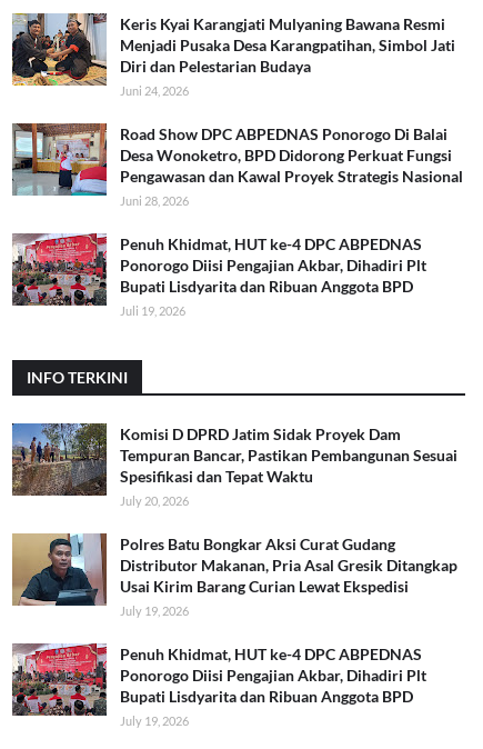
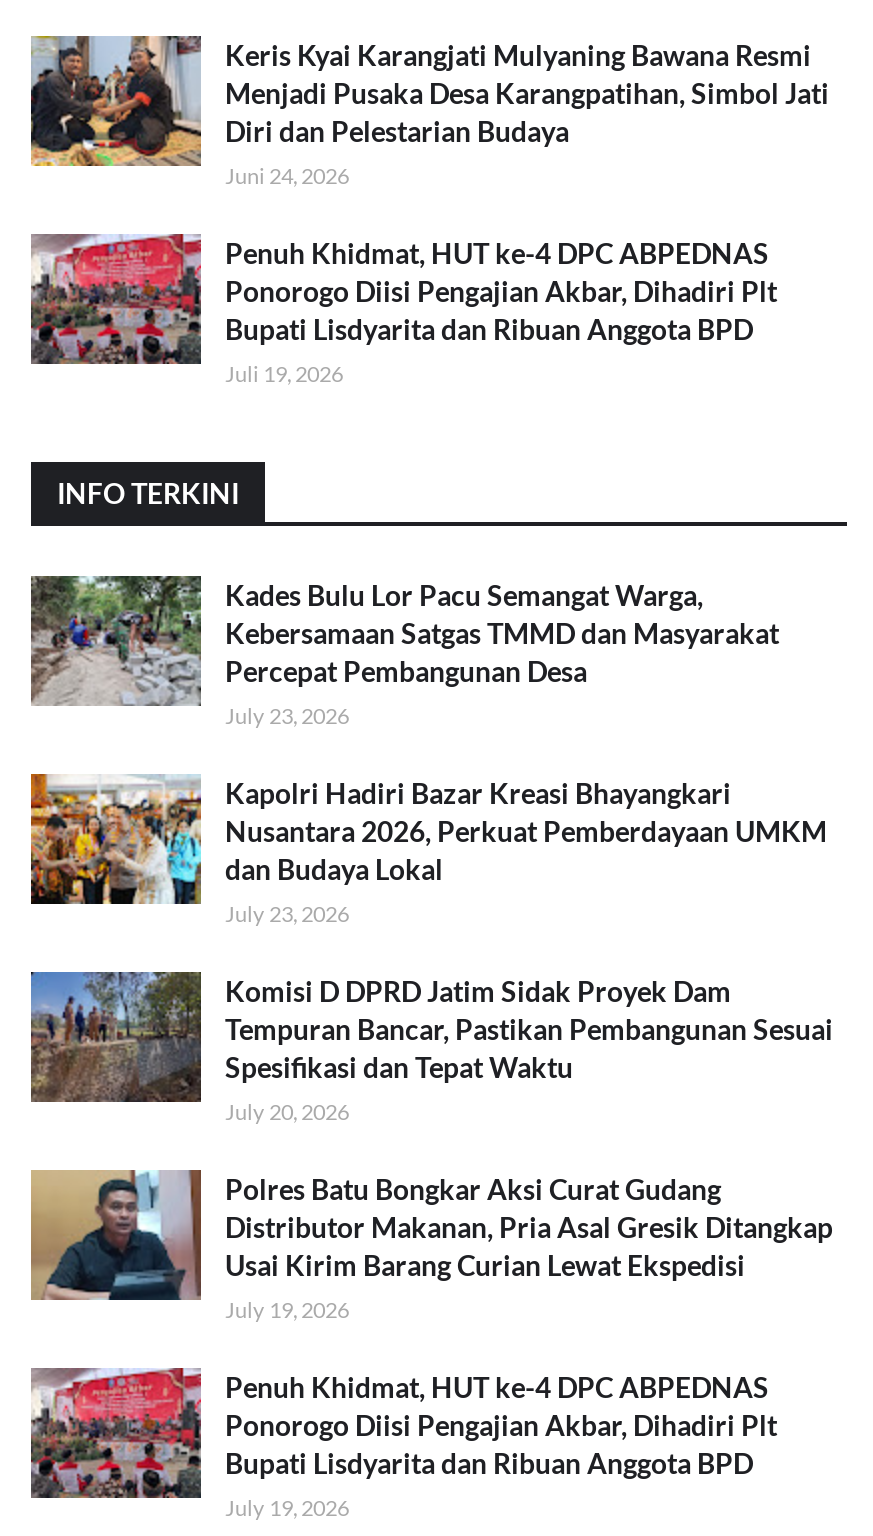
- [image]
- Road Show DPC ABPEDNAS Ponorogo Di Balai
- Desa Wonoketro, BPD Didorong Perkuat Fungsi
- Pengawasan dan Kawal Proyek Strategis Nasional
- Juni 28, 2026

moved up: [image] | Penuh Khidmat, HUT ke-4 DPC ABPEDNAS | Ponorogo Diisi Pengajian Akbar, Dihadiri Plt | Bupati Lisdyarita dan Ribuan Anggota BPD | Juli 19, 2026 | INFO TERKINI

+ [image]
+ Kades Bulu Lor Pacu Semangat Warga,
+ Kebersamaan Satgas TMMD dan Masyarakat
+ Percepat Pembangunan Desa
+ July 23, 2026
+ Kapolri Hadiri Bazar Kreasi Bhayangkari
+ Nusantara 2026, Perkuat Pemberdayaan UMKM
+ dan Budaya Lokal
+ July 23, 2026

+ [image]
